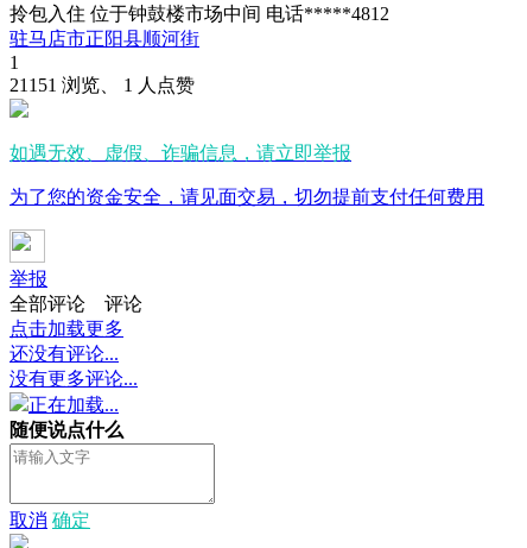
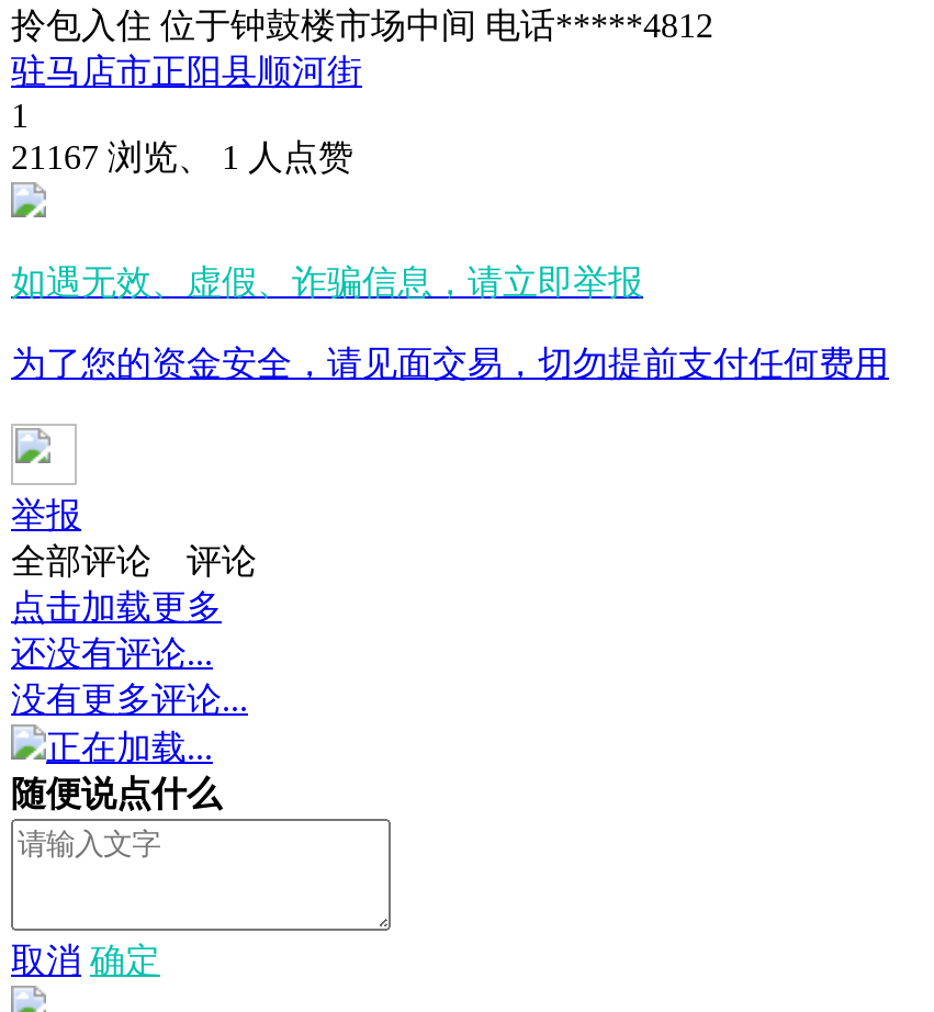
- 21151 浏览、 1 人点赞
+ 21167 浏览、 1 人点赞
